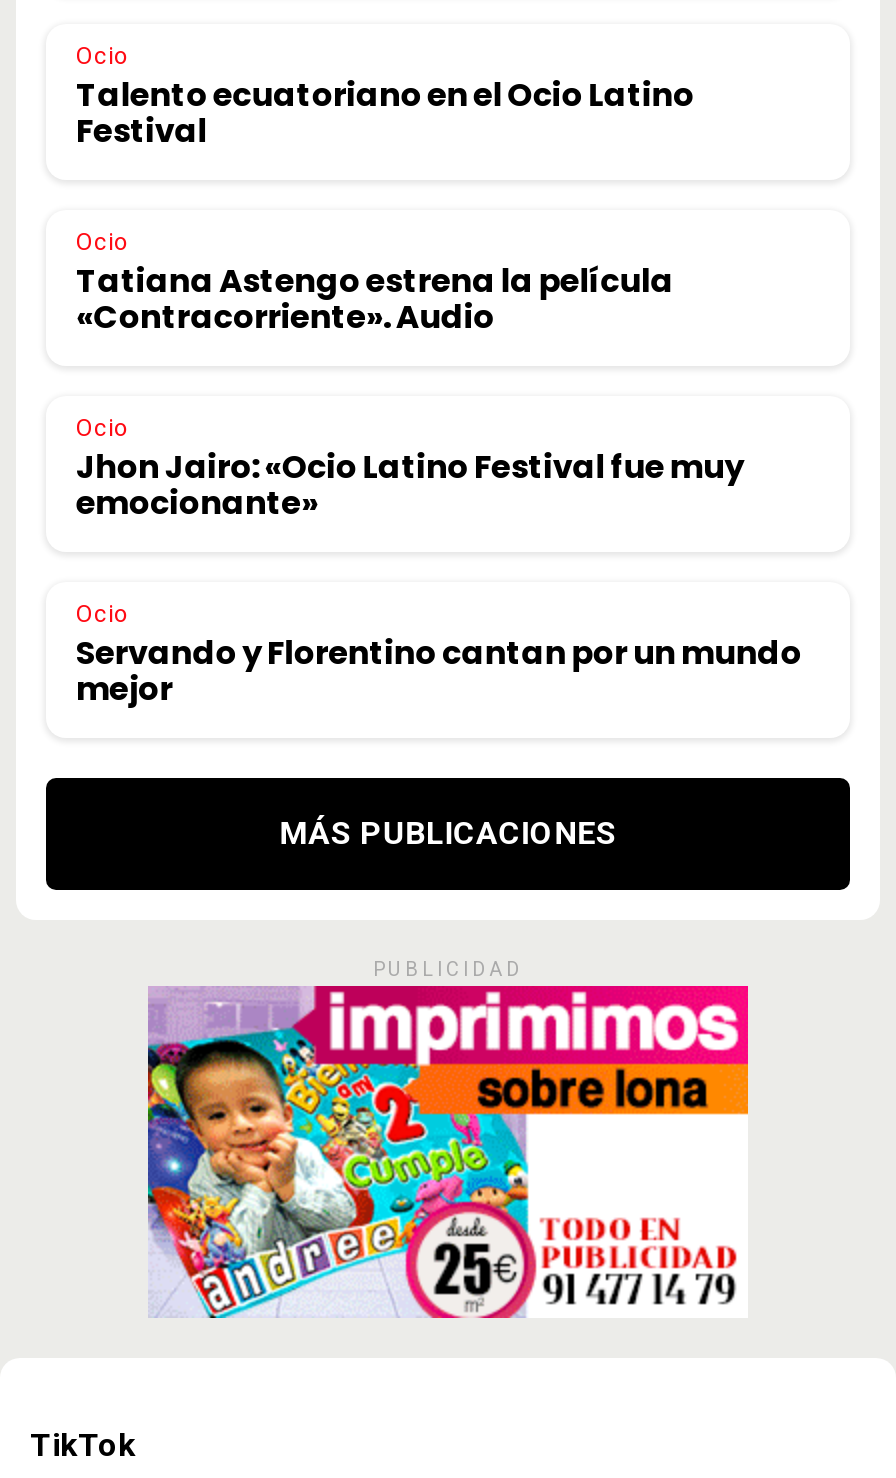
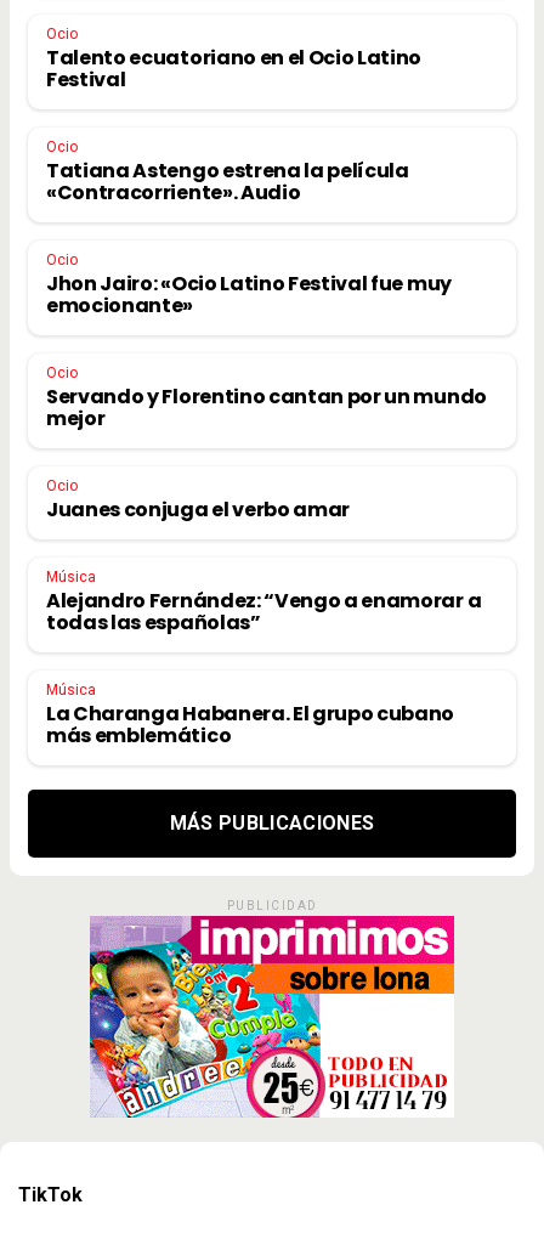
+ Ocio
+ Juanes conjuga el verbo amar
+ Música
+ Alejandro Fernández: “Vengo a enamorar a
+ todas las españolas”
+ Música
+ La Charanga Habanera. El grupo cubano
+ más emblemático
